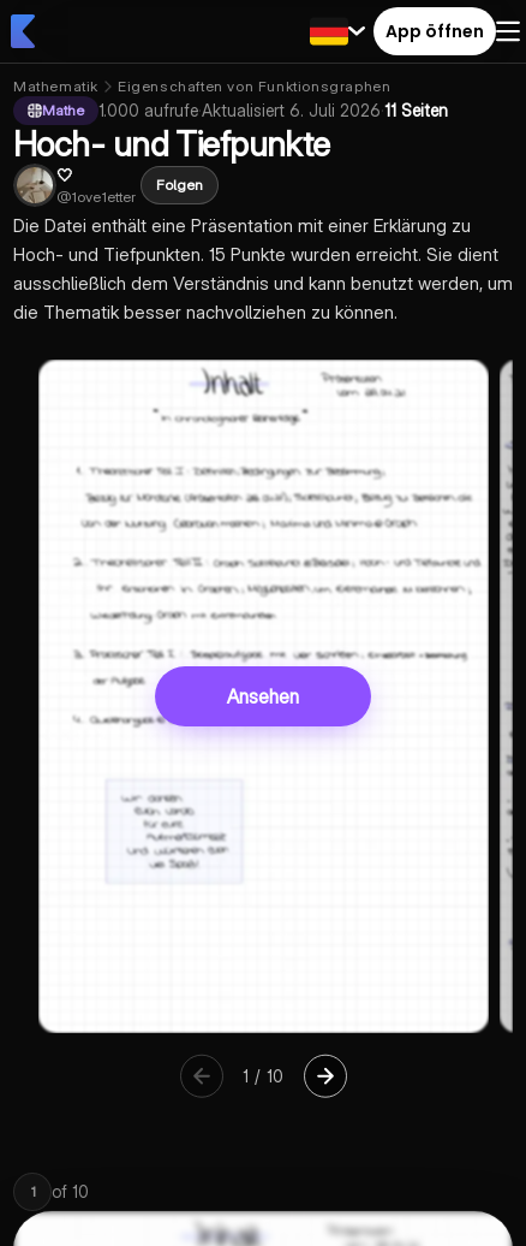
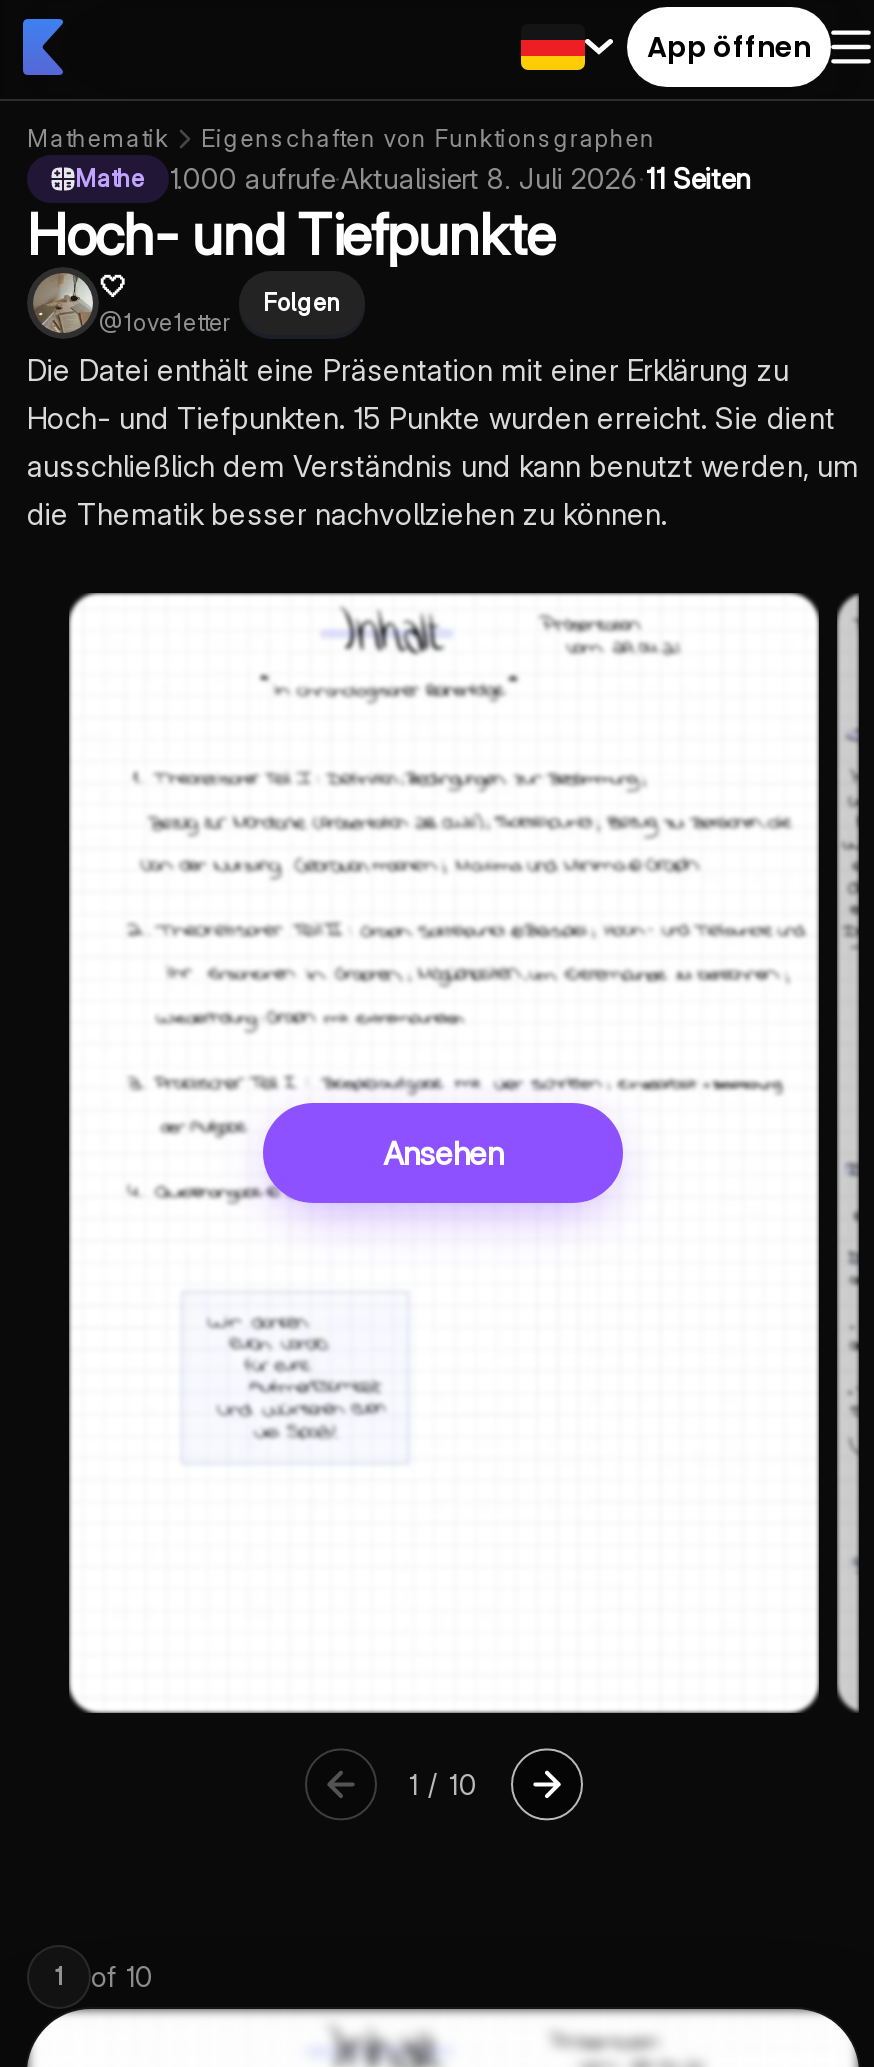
- 1.000 aufrufe · Aktualisiert 6. Juli 2026 · 11 Seiten
+ 1.000 aufrufe · Aktualisiert 8. Juli 2026 · 11 Seiten
